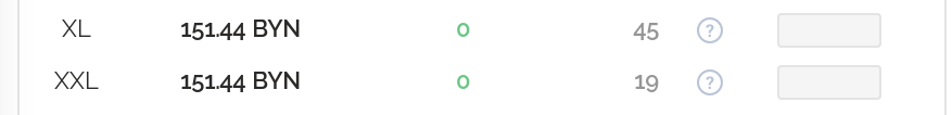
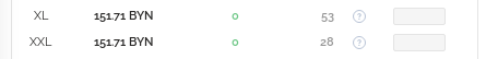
- 151.44 BYN
+ 151.71 BYN

- 45
+ 53

- 151.44 BYN
+ 151.71 BYN

- 19
+ 28
